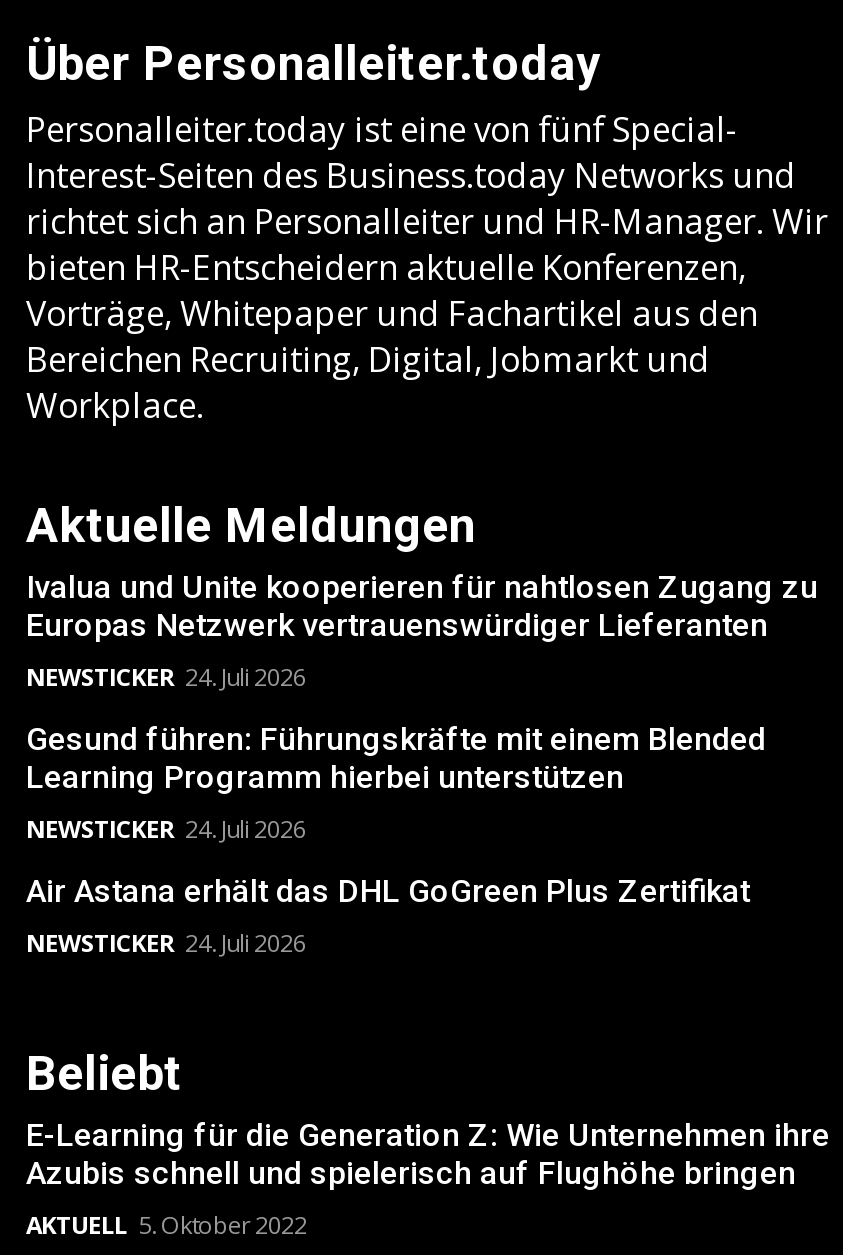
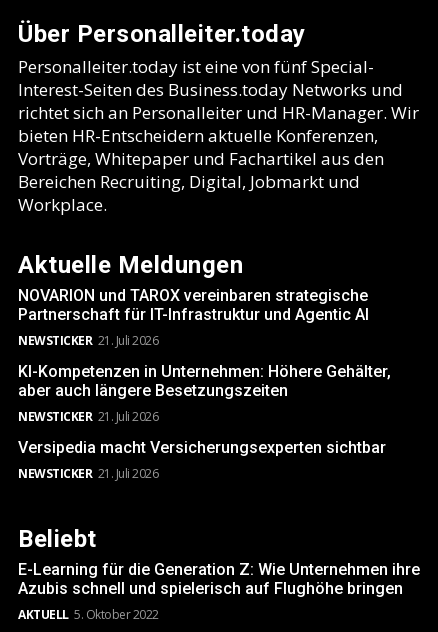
- Ivalua und Unite kooperieren für nahtlosen Zugang zu
- Europas Netzwerk vertrauenswürdiger Lieferanten
- NEWSTICKER 24. Juli 2026
+ NOVARION und TAROX vereinbaren strategische
+ Partnerschaft für IT-Infrastruktur und Agentic AI
+ NEWSTICKER 21. Juli 2026

- Gesund führen: Führungskräfte mit einem Blended
- Learning Programm hierbei unterstützen
- NEWSTICKER 24. Juli 2026
+ KI-Kompetenzen in Unternehmen: Höhere Gehälter,
+ aber auch längere Besetzungszeiten
+ NEWSTICKER 21. Juli 2026

- Air Astana erhält das DHL GoGreen Plus Zertifikat
- NEWSTICKER 24. Juli 2026
+ Versipedia macht Versicherungsexperten sichtbar
+ NEWSTICKER 21. Juli 2026
